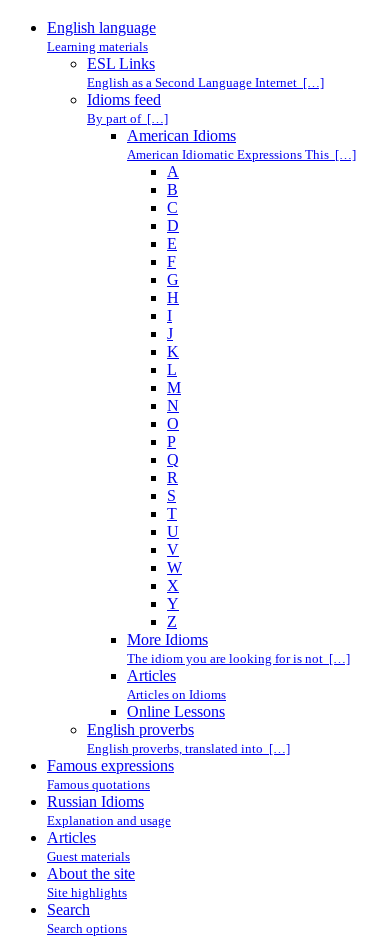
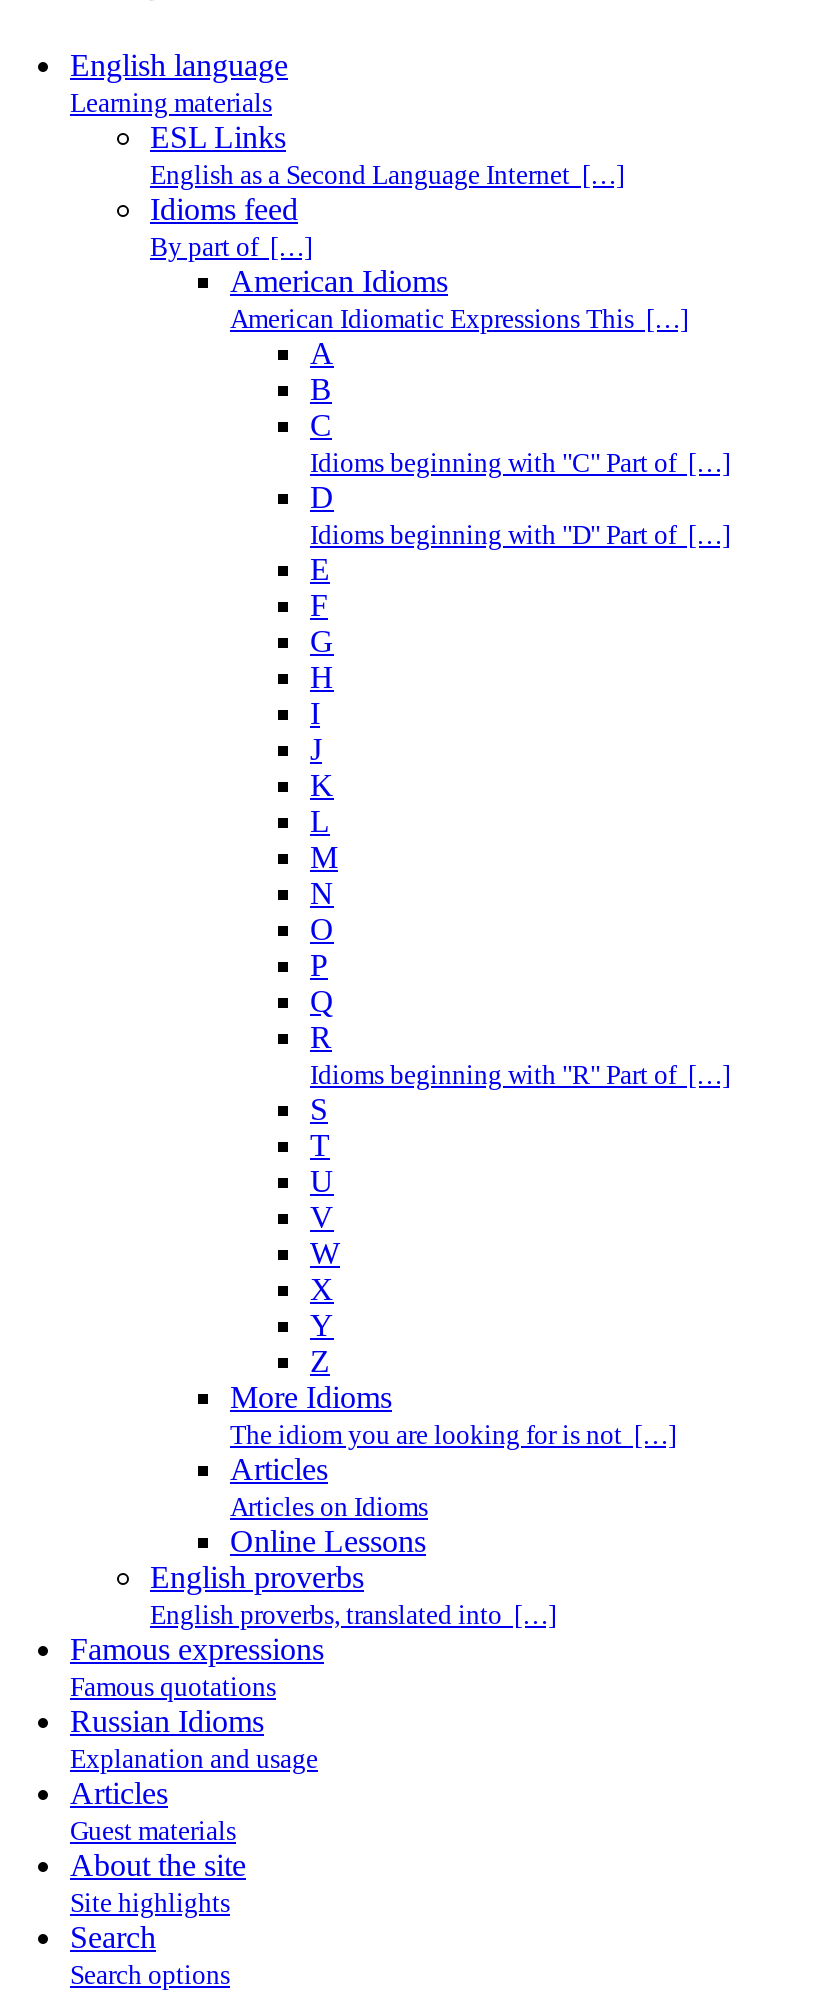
+ Idioms beginning with "C" Part of […]

+ Idioms beginning with "D" Part of […]

+ Idioms beginning with "R" Part of […]
